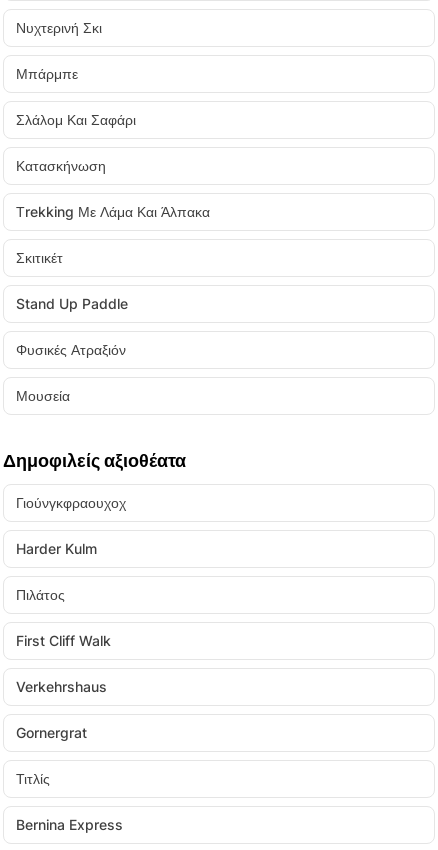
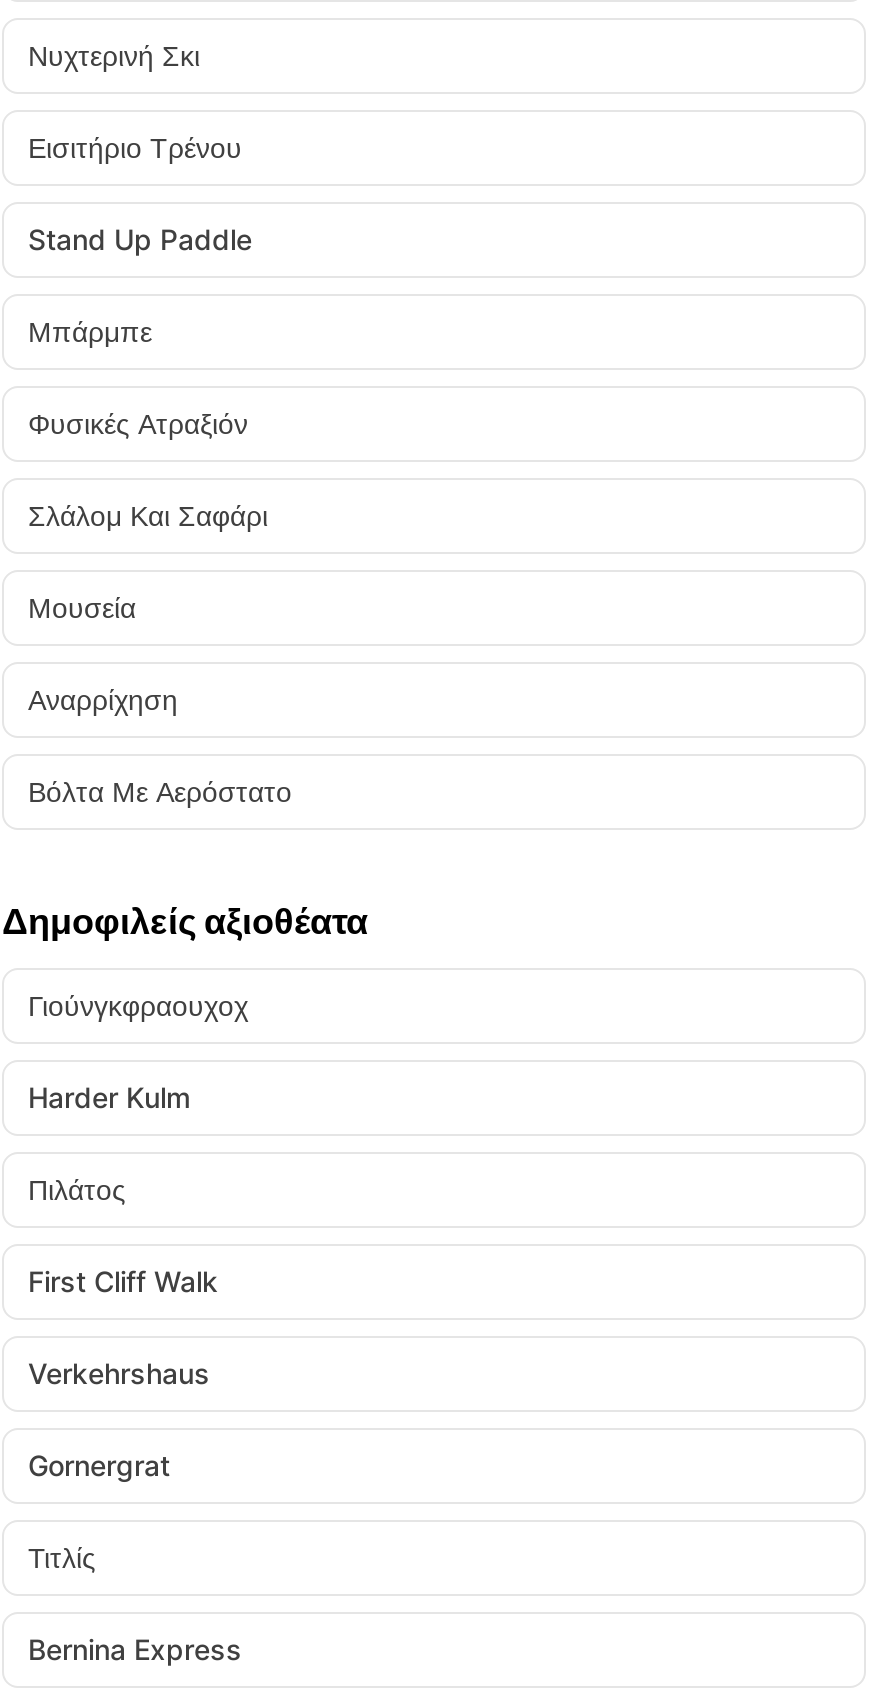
+ Εισιτήριο Τρένου

moved down: Μπάρμπε

moved down: Σλάλομ Και Σαφάρι

- Κατασκήνωση
- Τrekking Με Λάμα Και Άλπακα
- Σκιτικέτ

moved up: Stand Up Paddle

moved up: Φυσικές Ατραξιόν

moved up: Μουσεία

+ Αναρρίχηση
+ Βόλτα Με Αερόστατο
